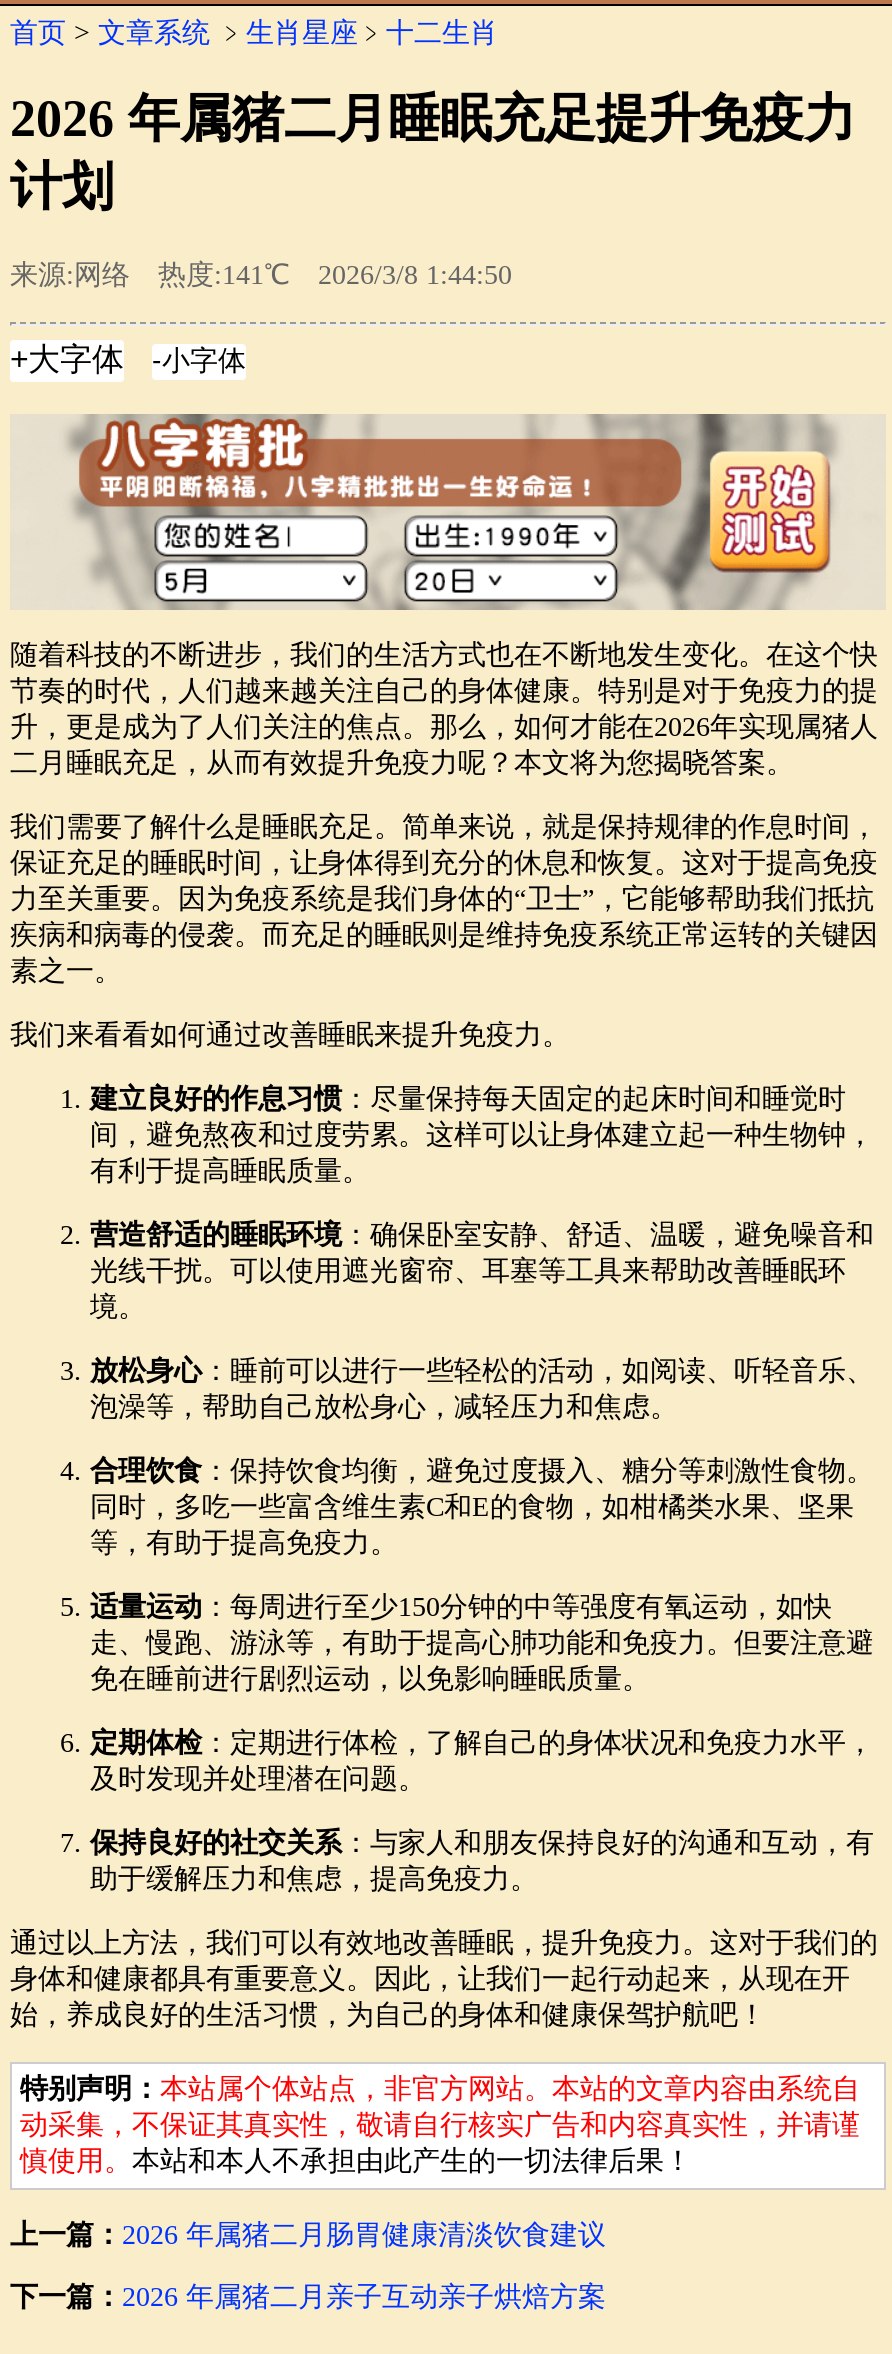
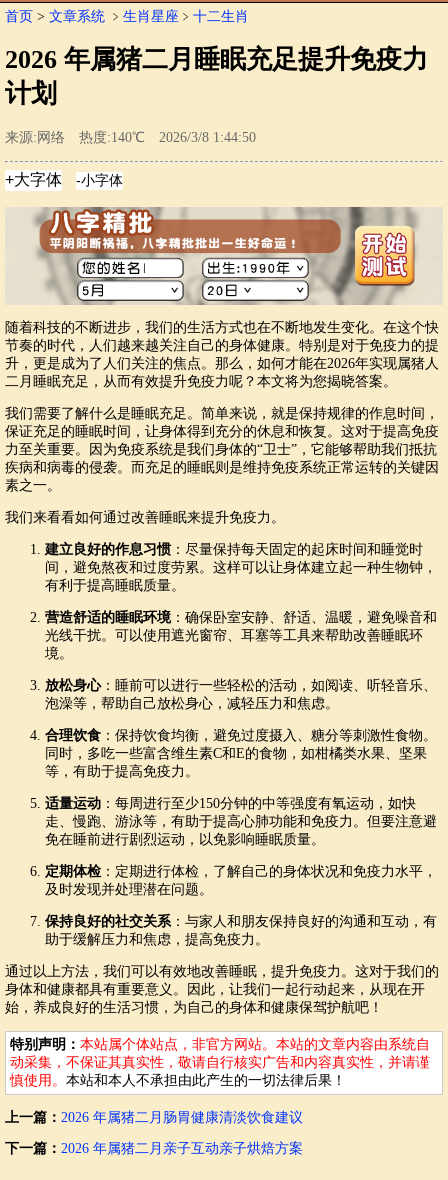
- 来源:网络 热度:141℃ 2026/3/8 1:44:50
+ 来源:网络 热度:140℃ 2026/3/8 1:44:50
